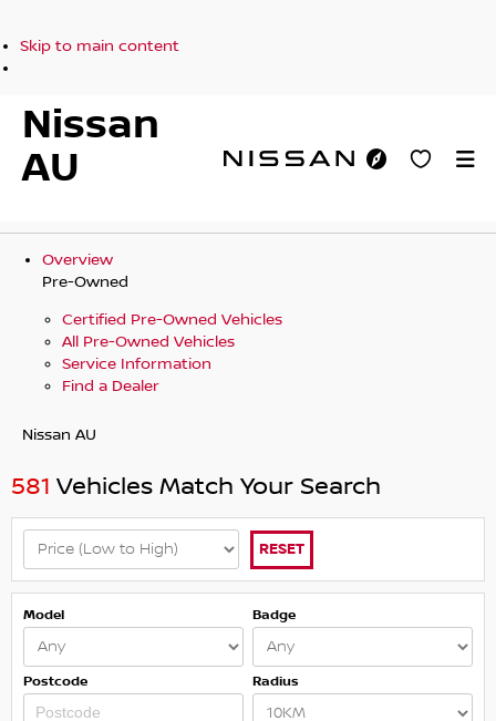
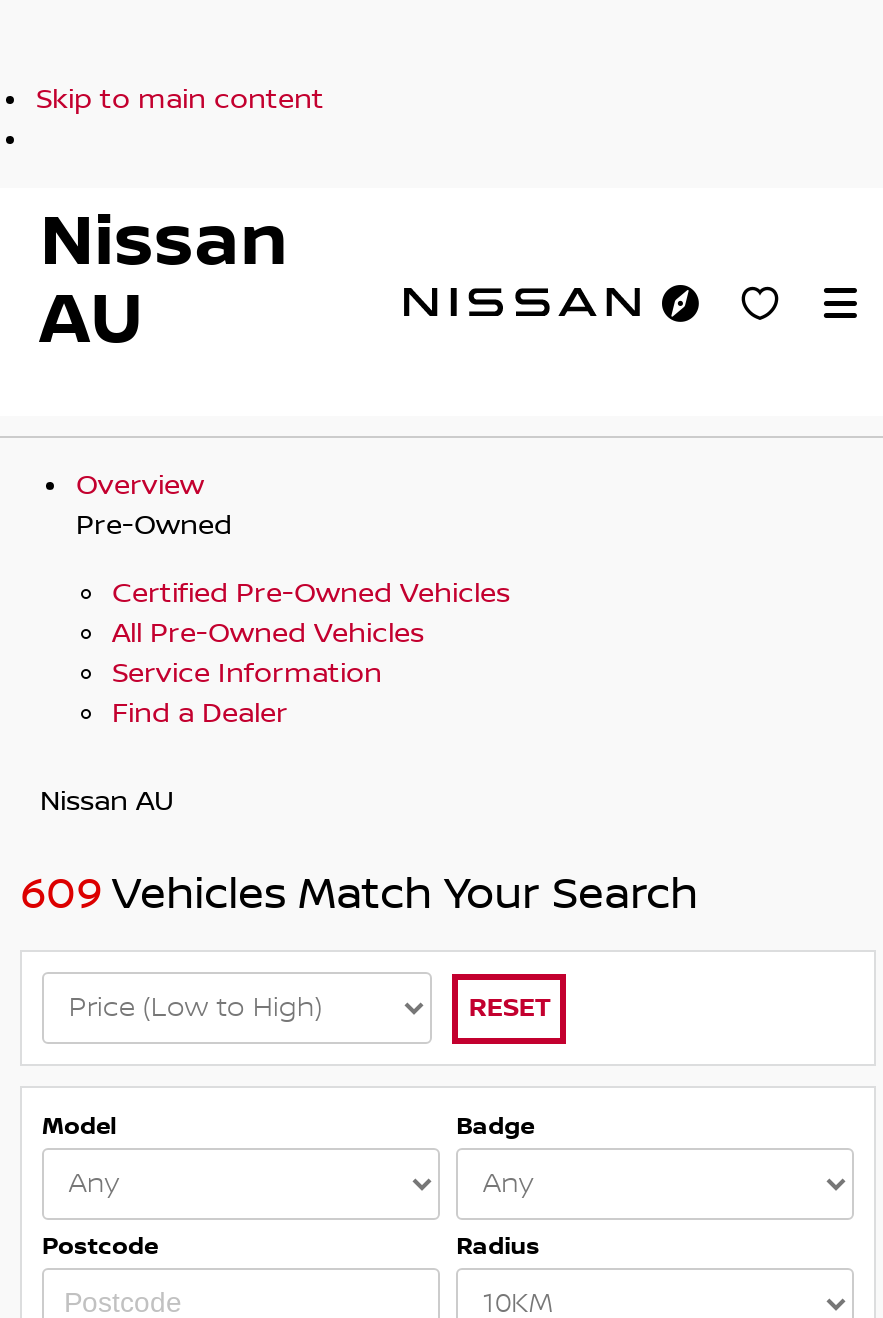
- 581 Vehicles Match Your Search
+ 609 Vehicles Match Your Search
